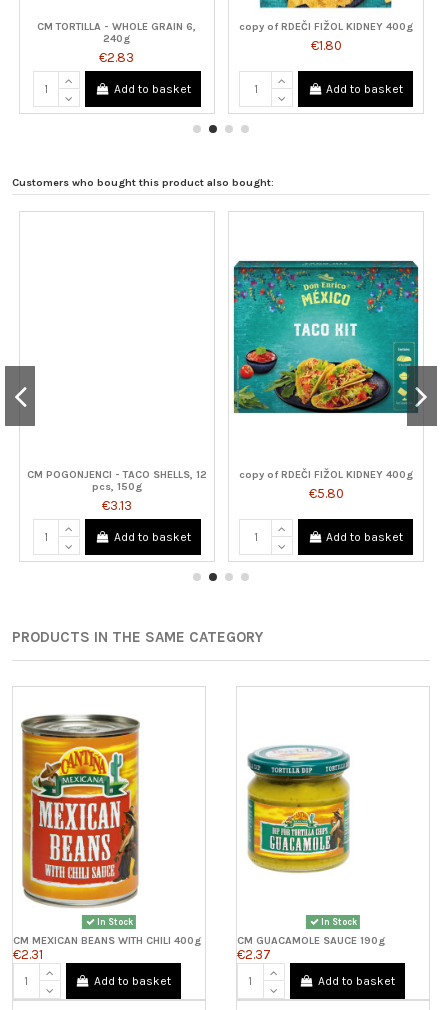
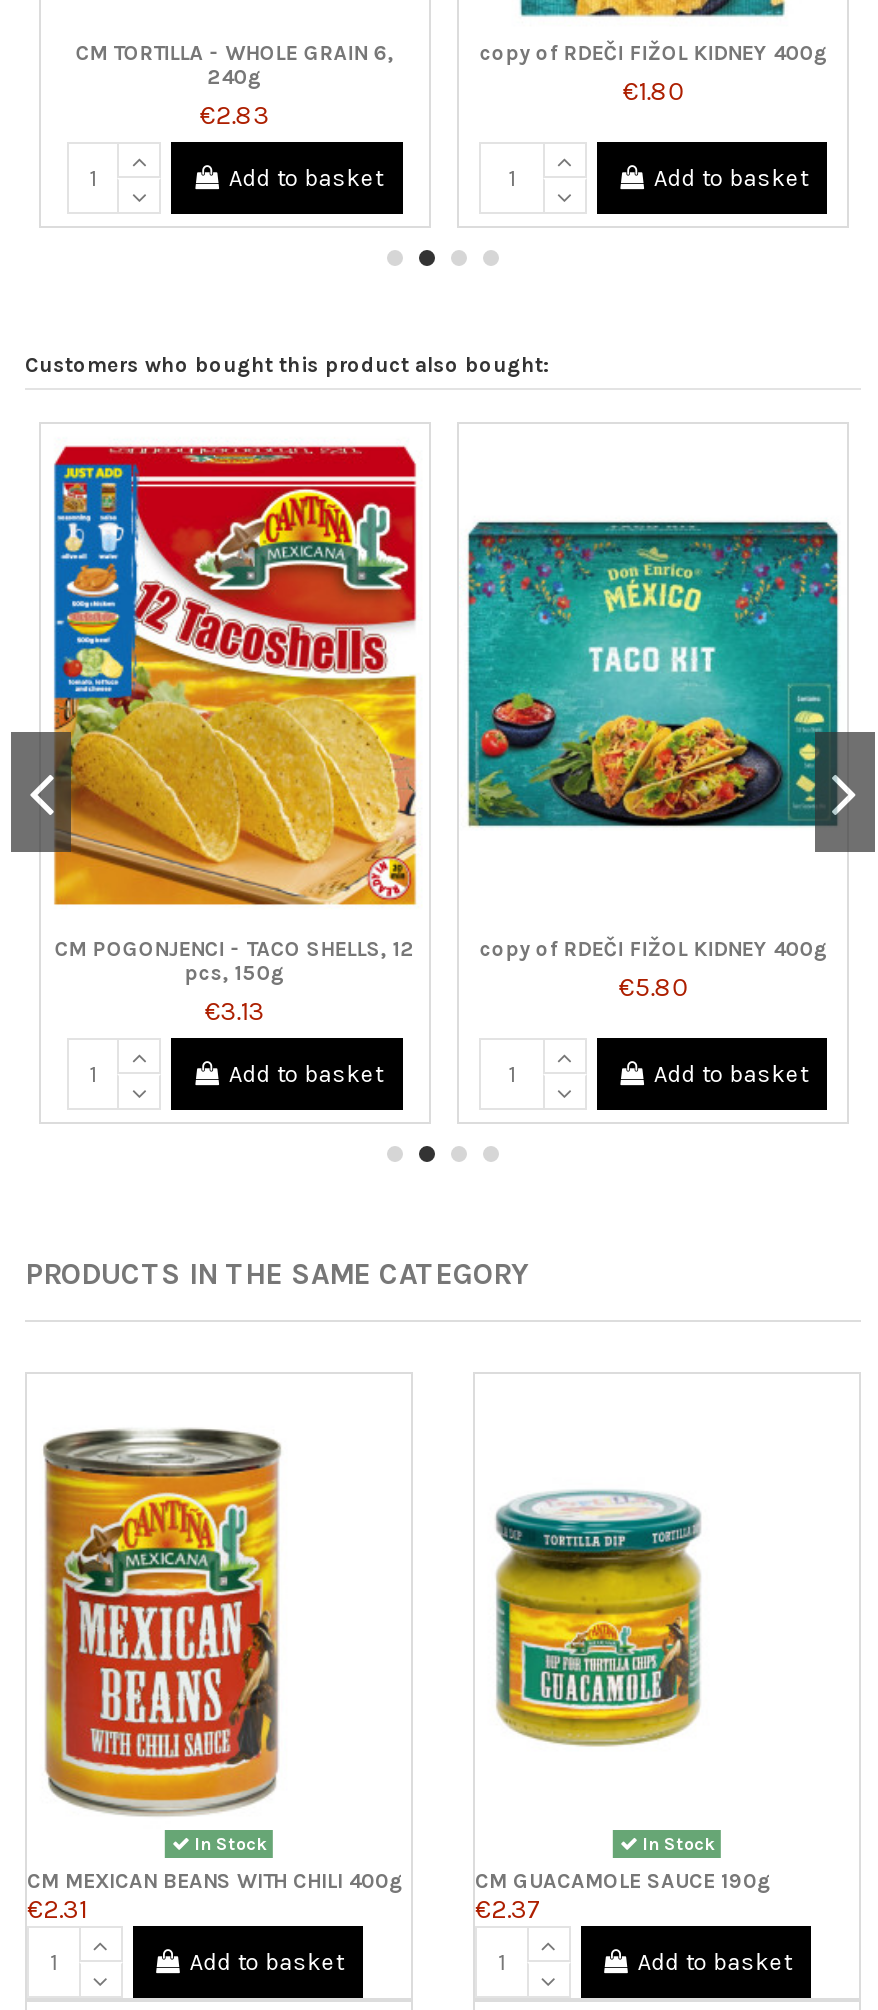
+ [image]
